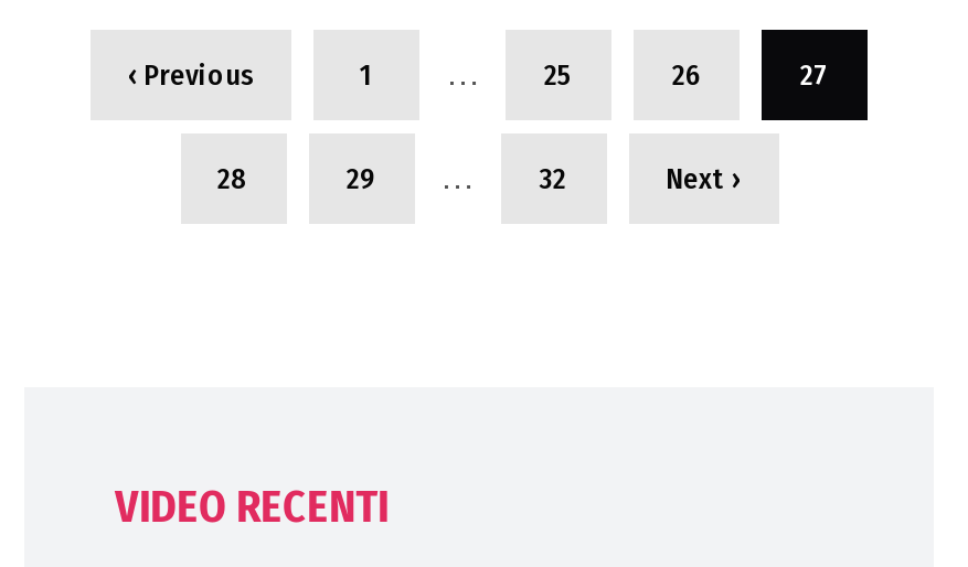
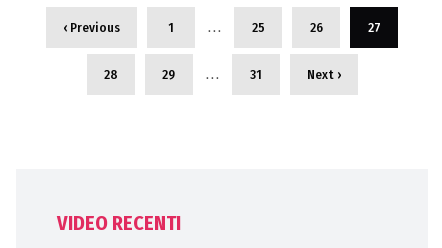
- 32
+ 31
